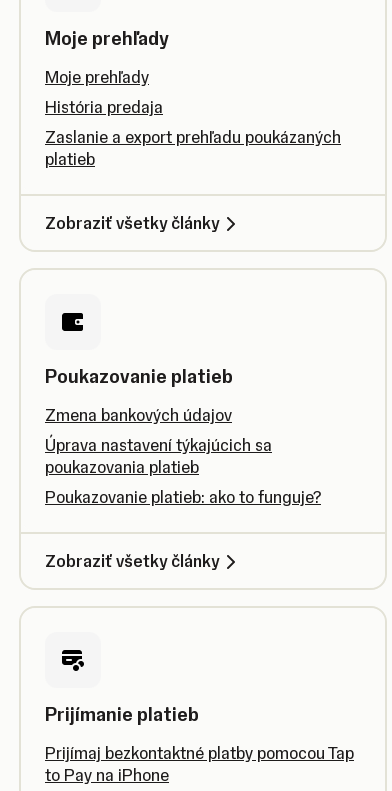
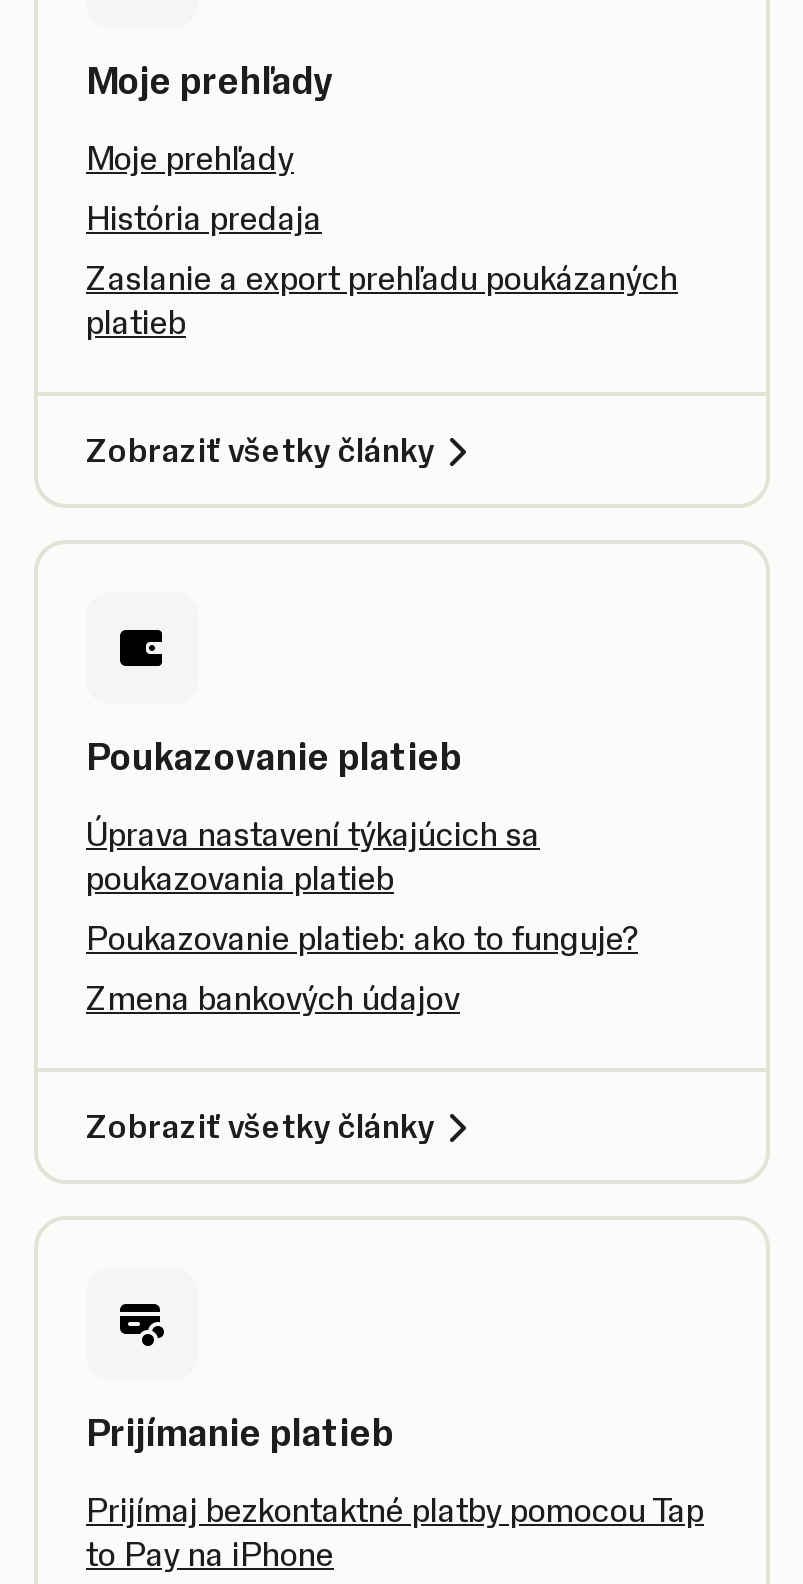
moved down: Zmena bankových údajov

moved up: Úprava nastavení týkajúcich sa | poukazovania platieb | Poukazovanie platieb: ako to funguje?
